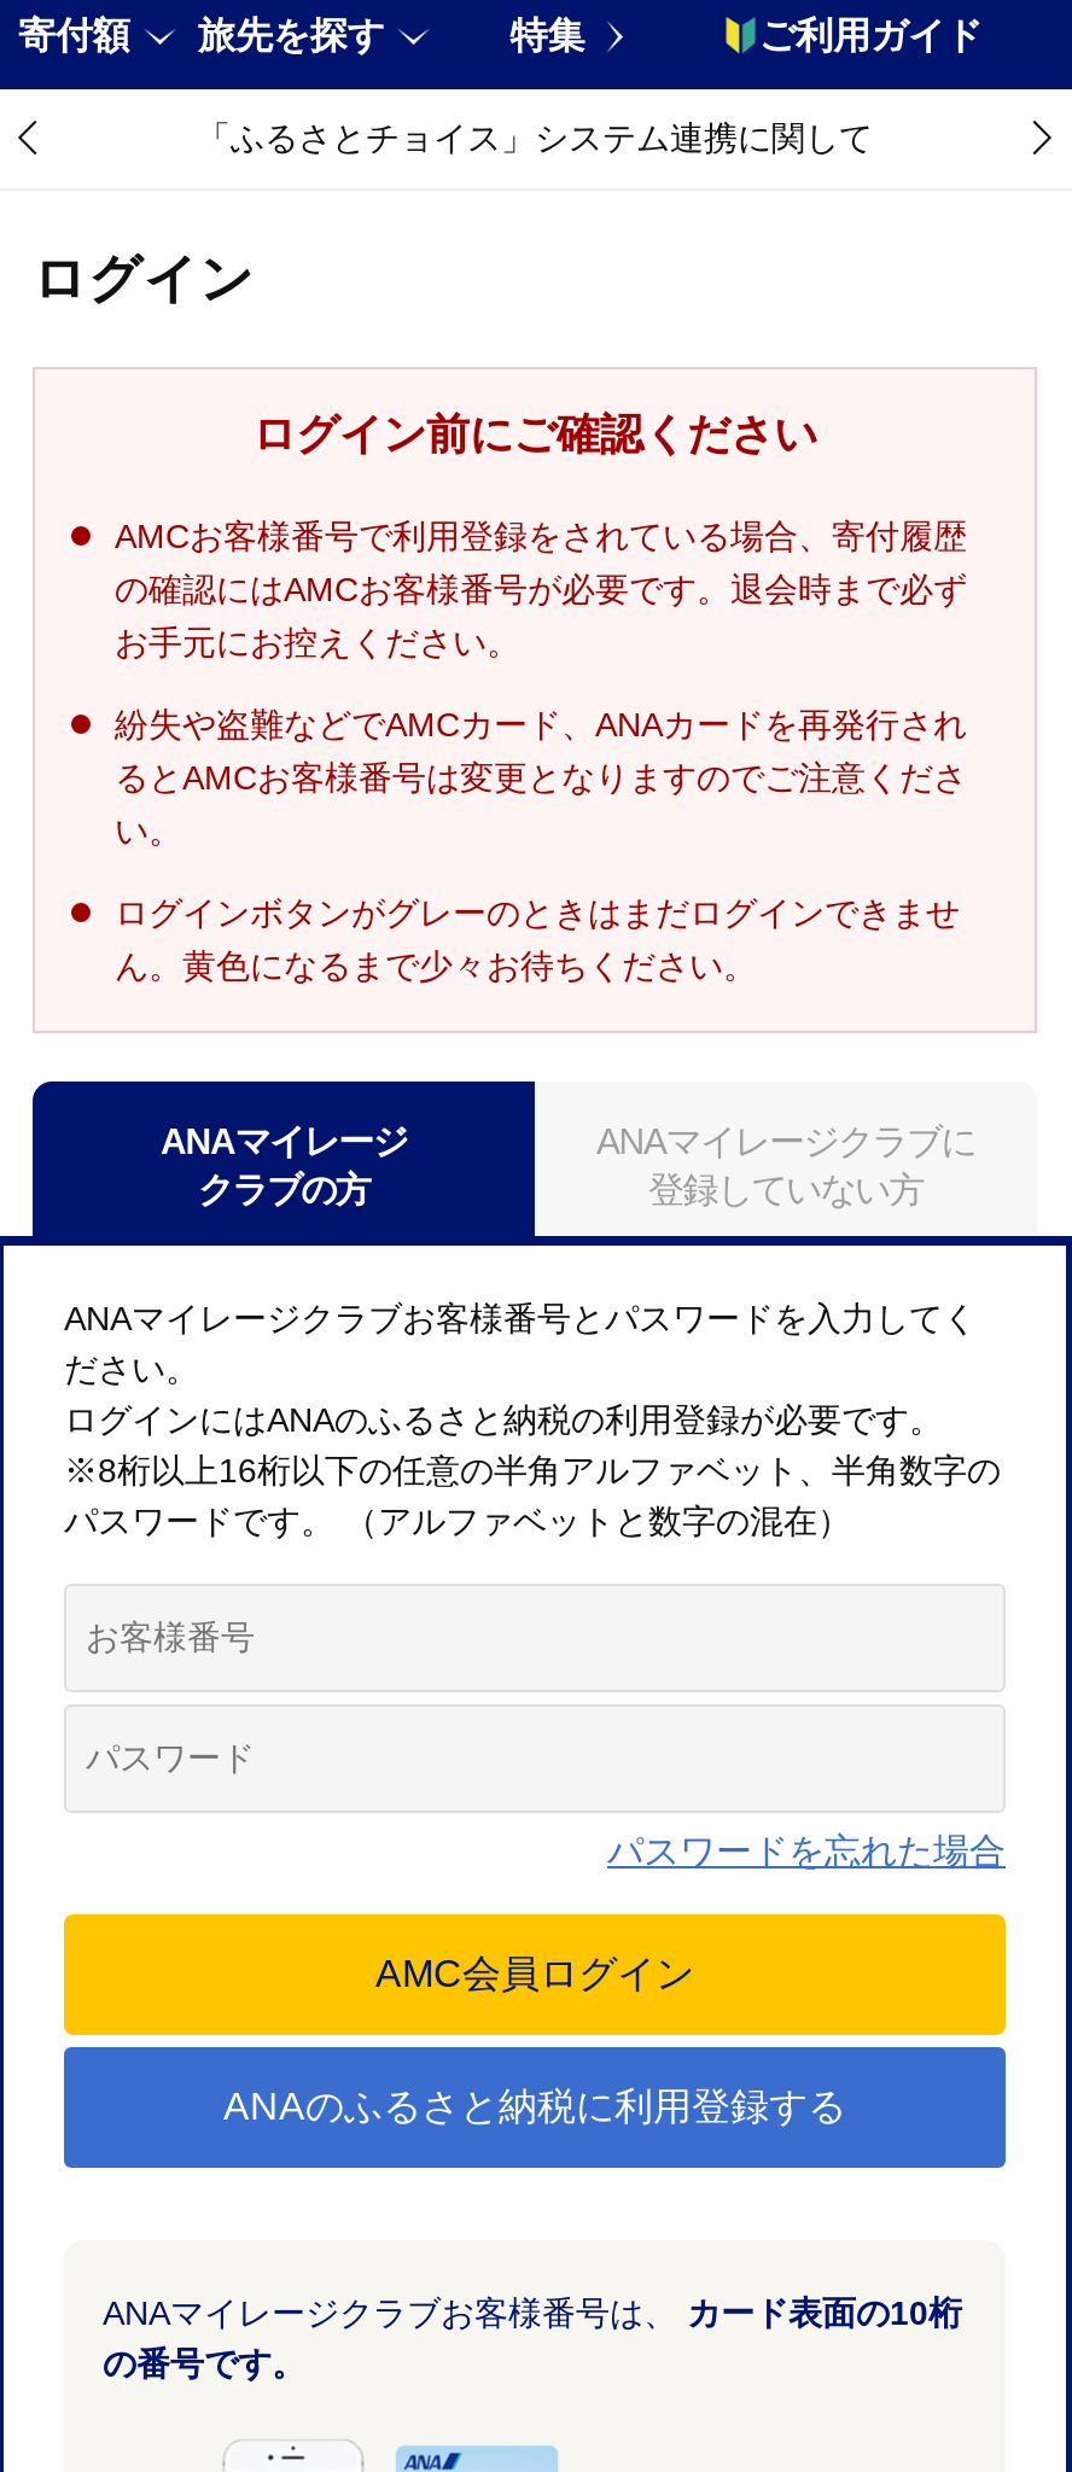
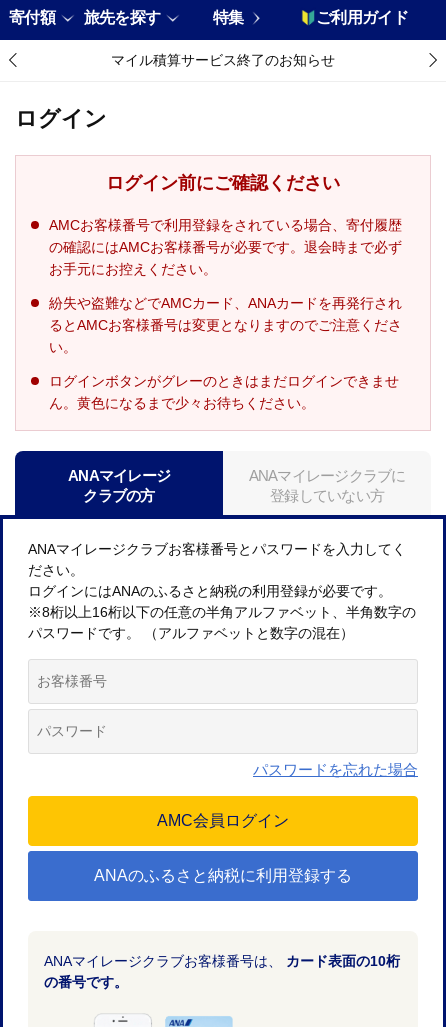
- 「ふるさとチョイス」システム連携に関して
+ マイル積算サービス終了のお知らせ
